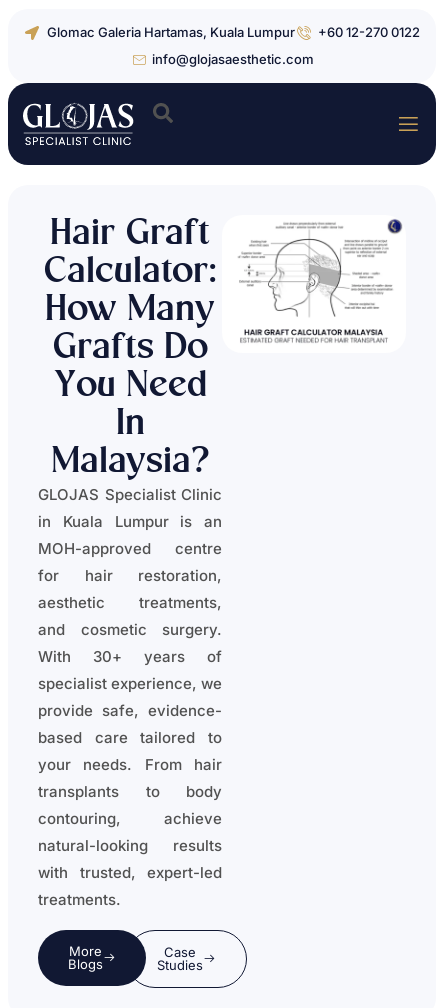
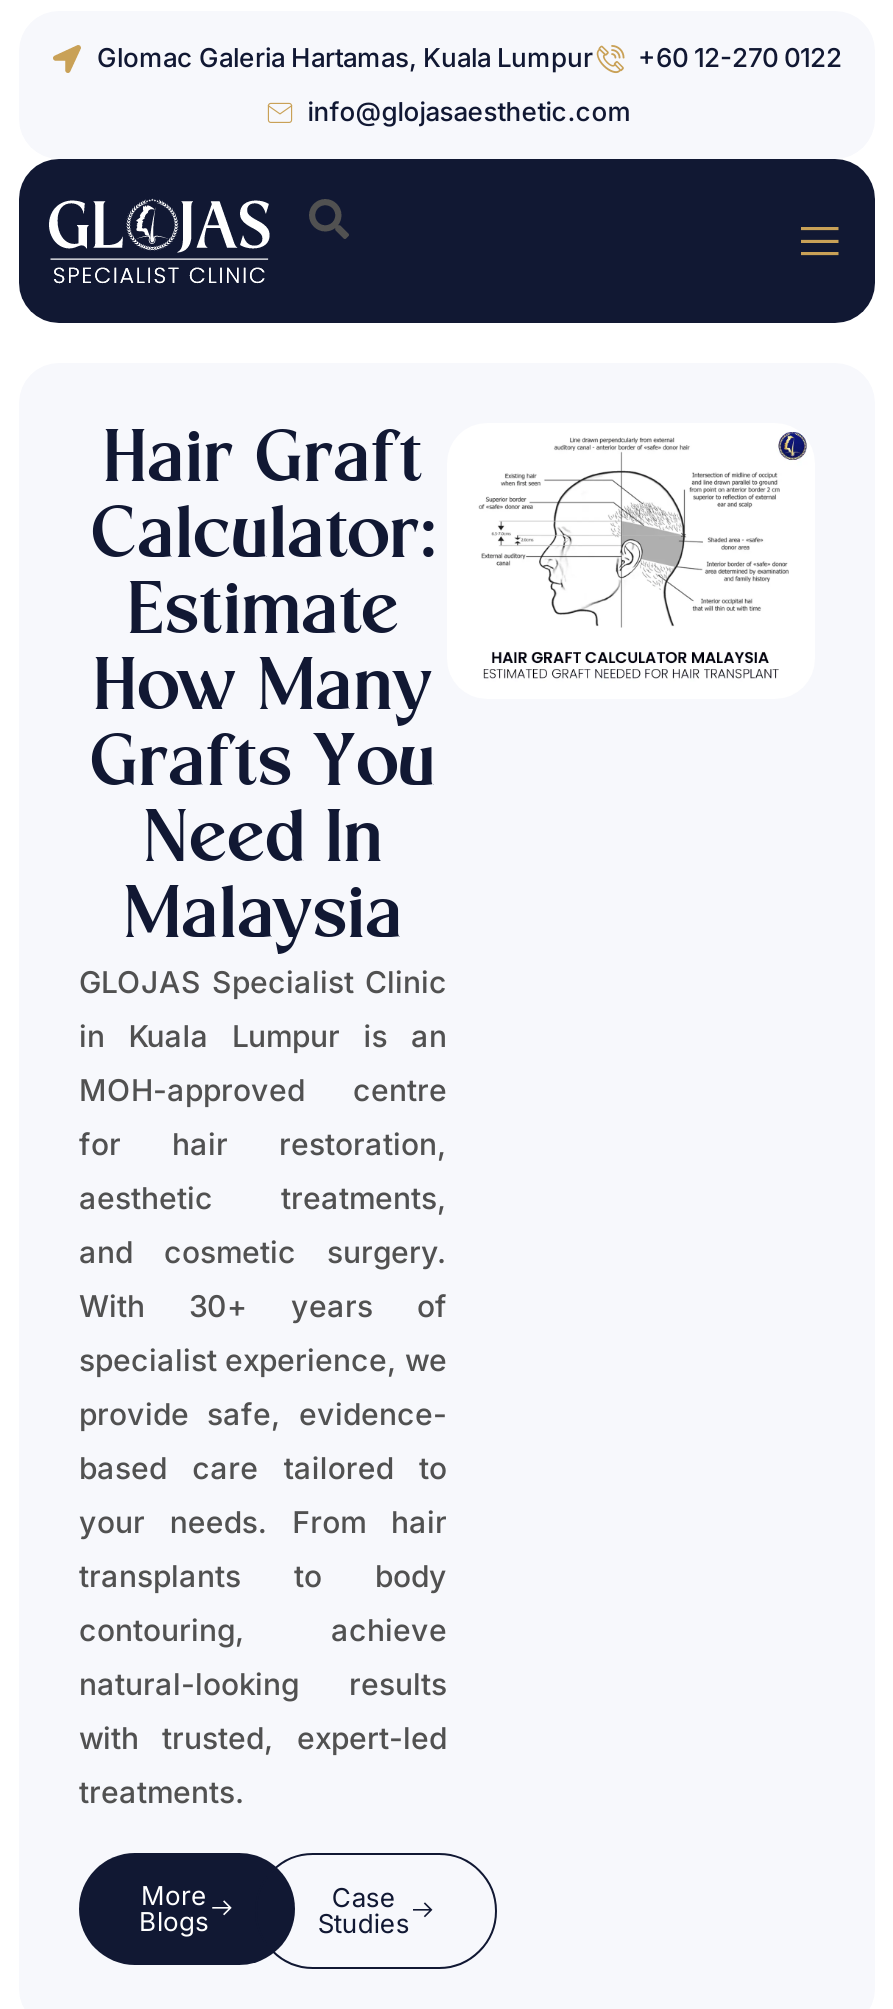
moved down: How Many

+ Estimate

- Grafts Do
- You Need
- In
- Malaysia?
+ Grafts You
+ Need In
+ Malaysia
